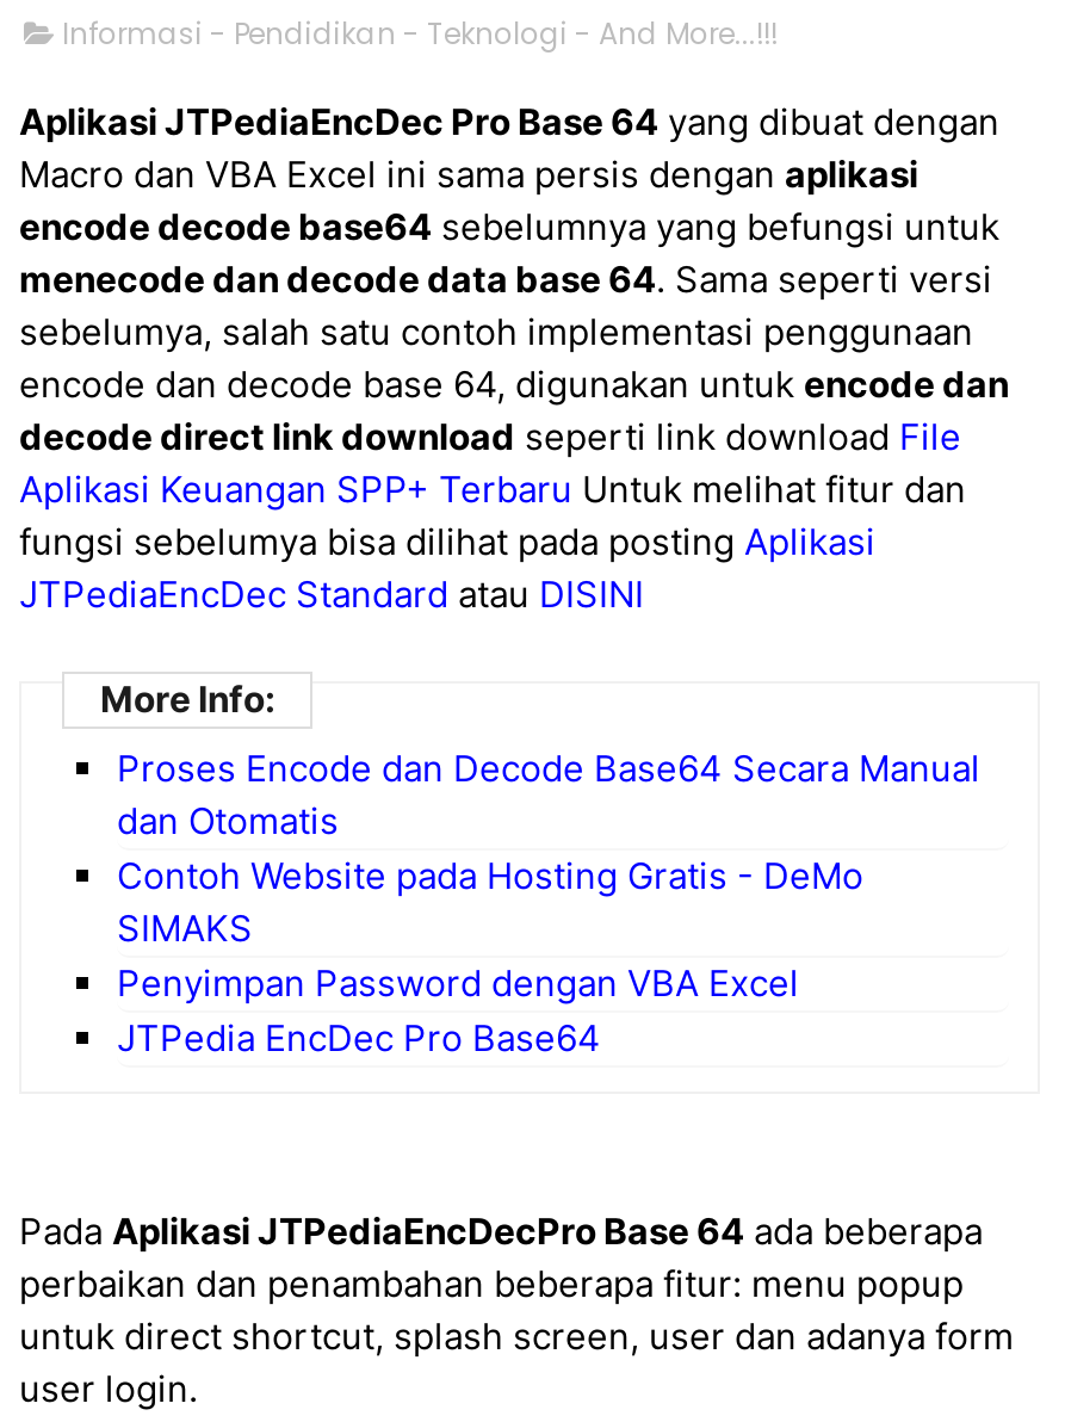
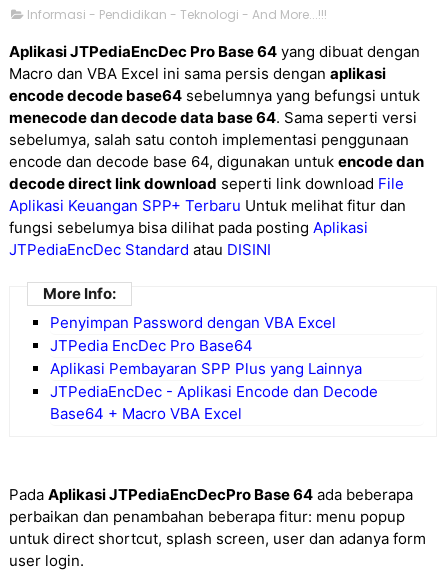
- Proses Encode dan Decode Base64 Secara Manual
- dan Otomatis
- Contoh Website pada Hosting Gratis - DeMo
- SIMAKS

moved up: Penyimpan Password dengan VBA Excel | JTPedia EncDec Pro Base64

+ Aplikasi Pembayaran SPP Plus yang Lainnya
+ JTPediaEncDec - Aplikasi Encode dan Decode
+ Base64 + Macro VBA Excel
